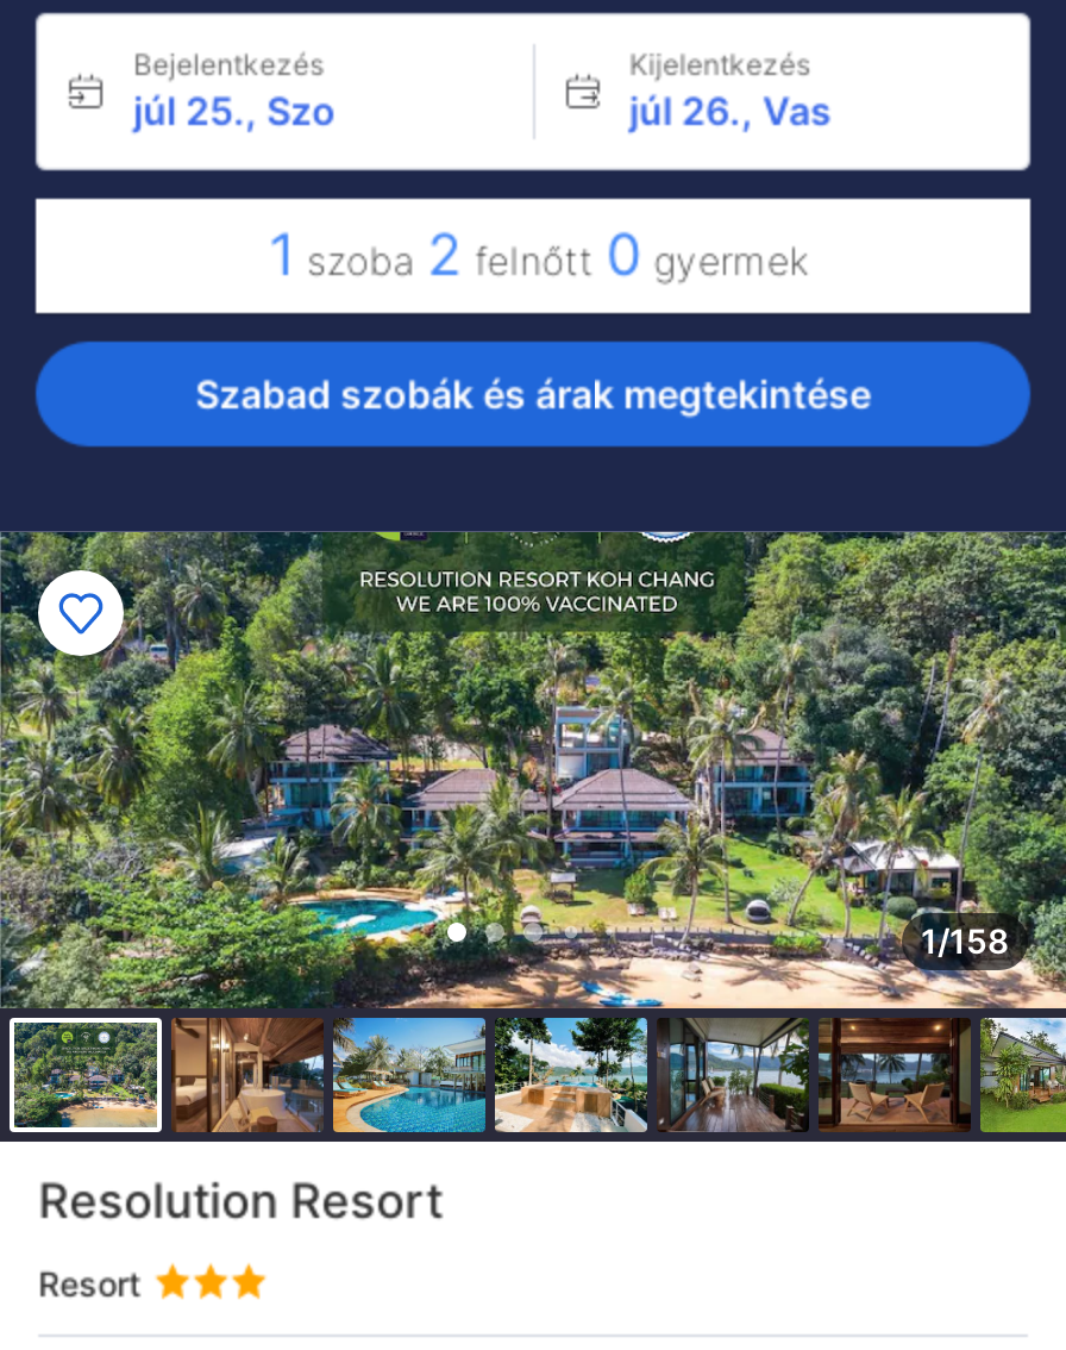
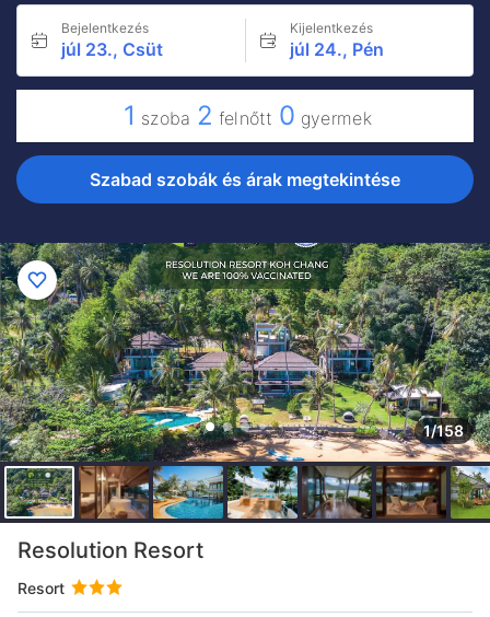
- júl 25., Szo
+ júl 23., Csüt

- júl 26., Vas
+ júl 24., Pén
